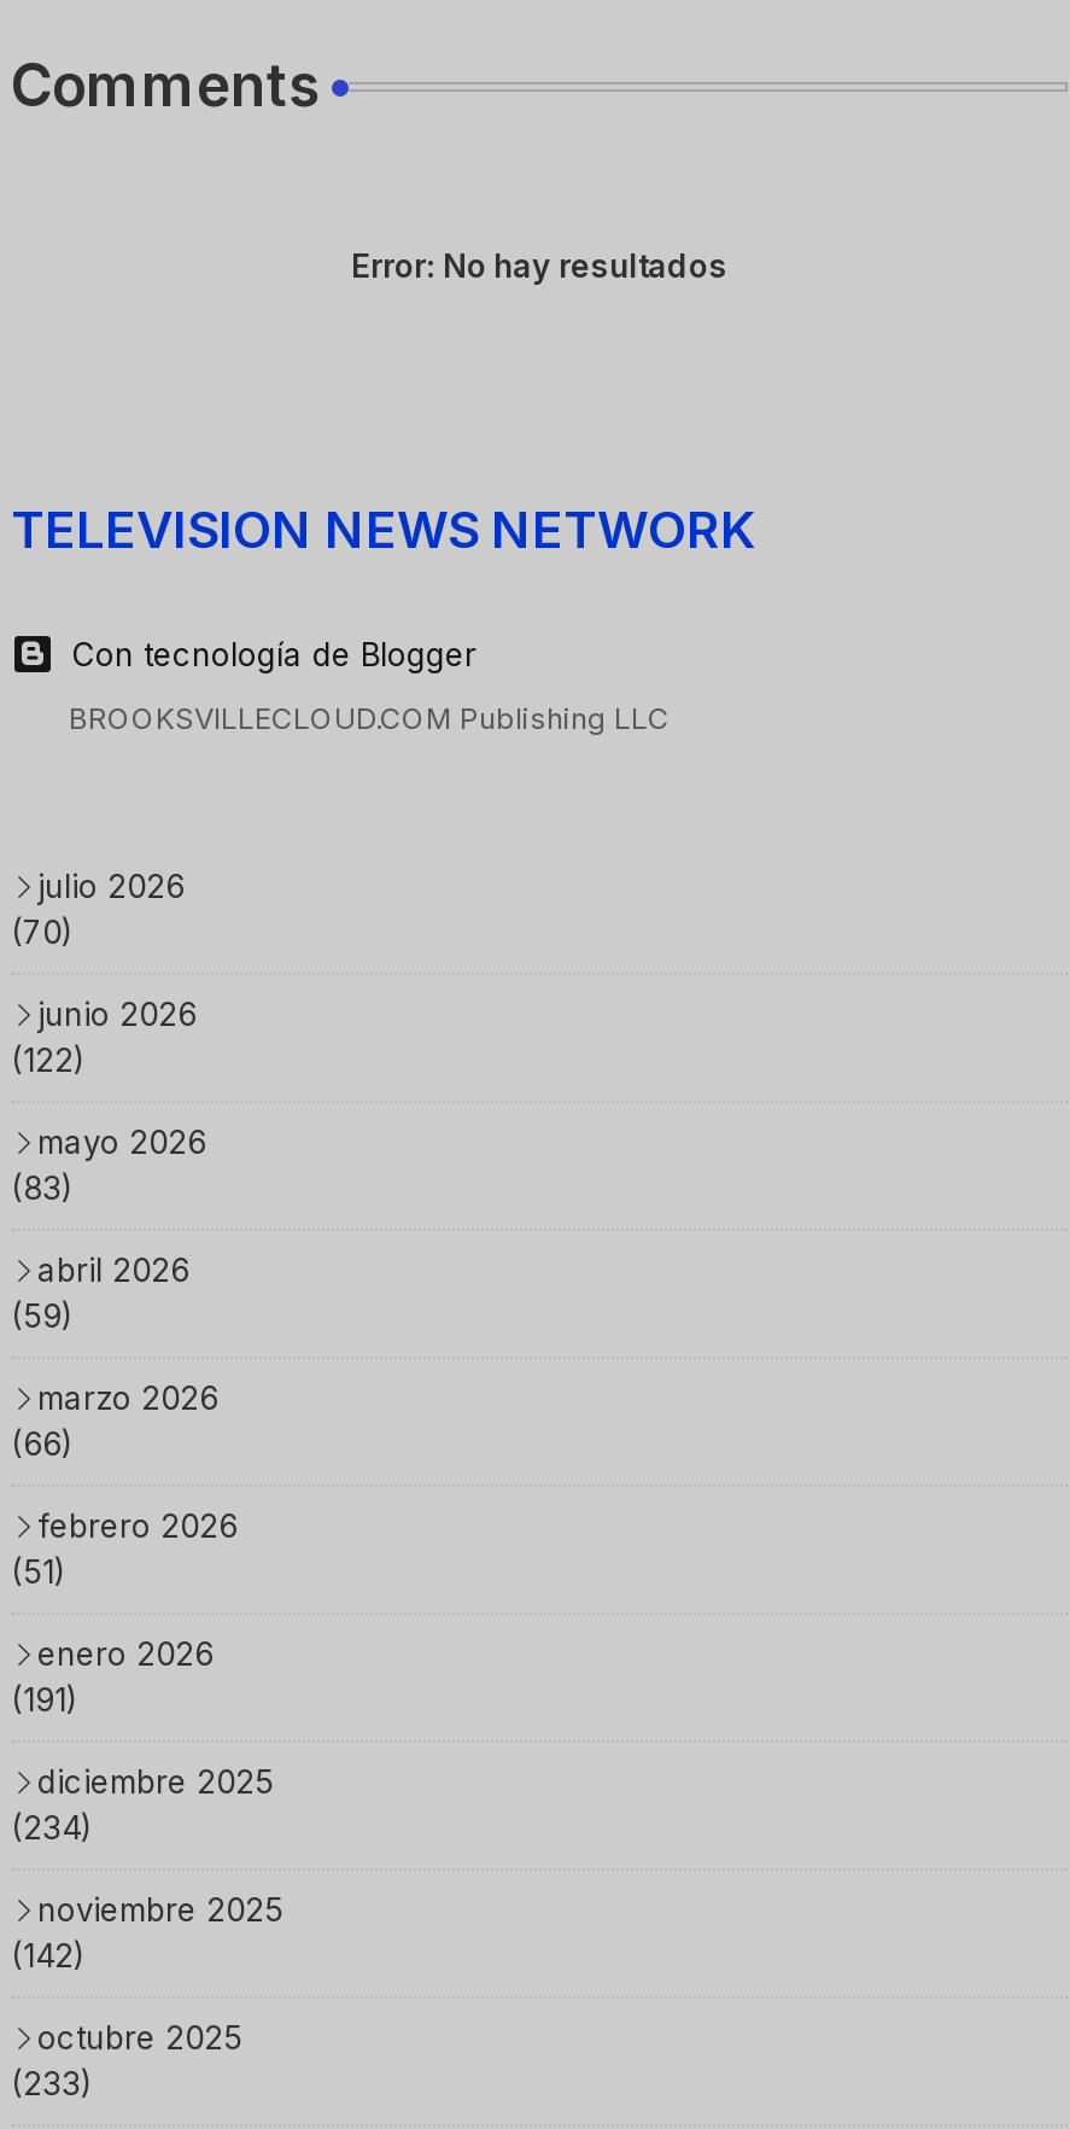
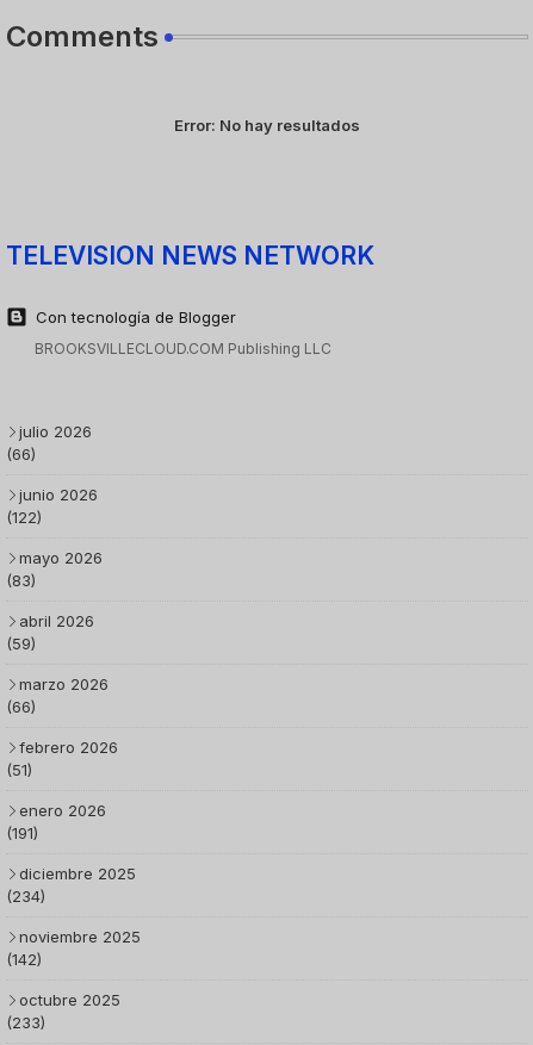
- (70)
+ (66)
